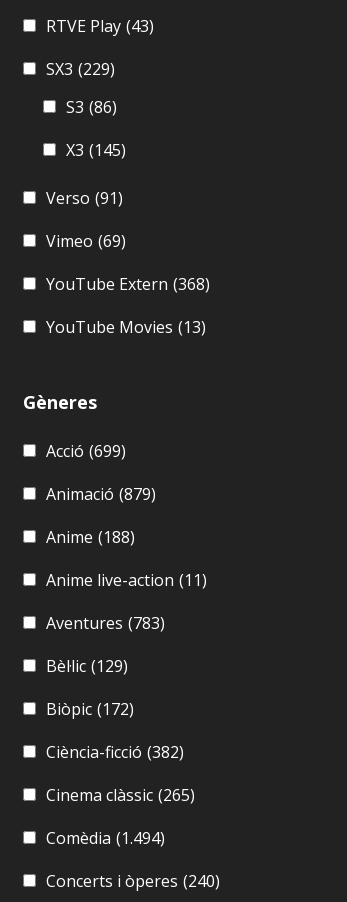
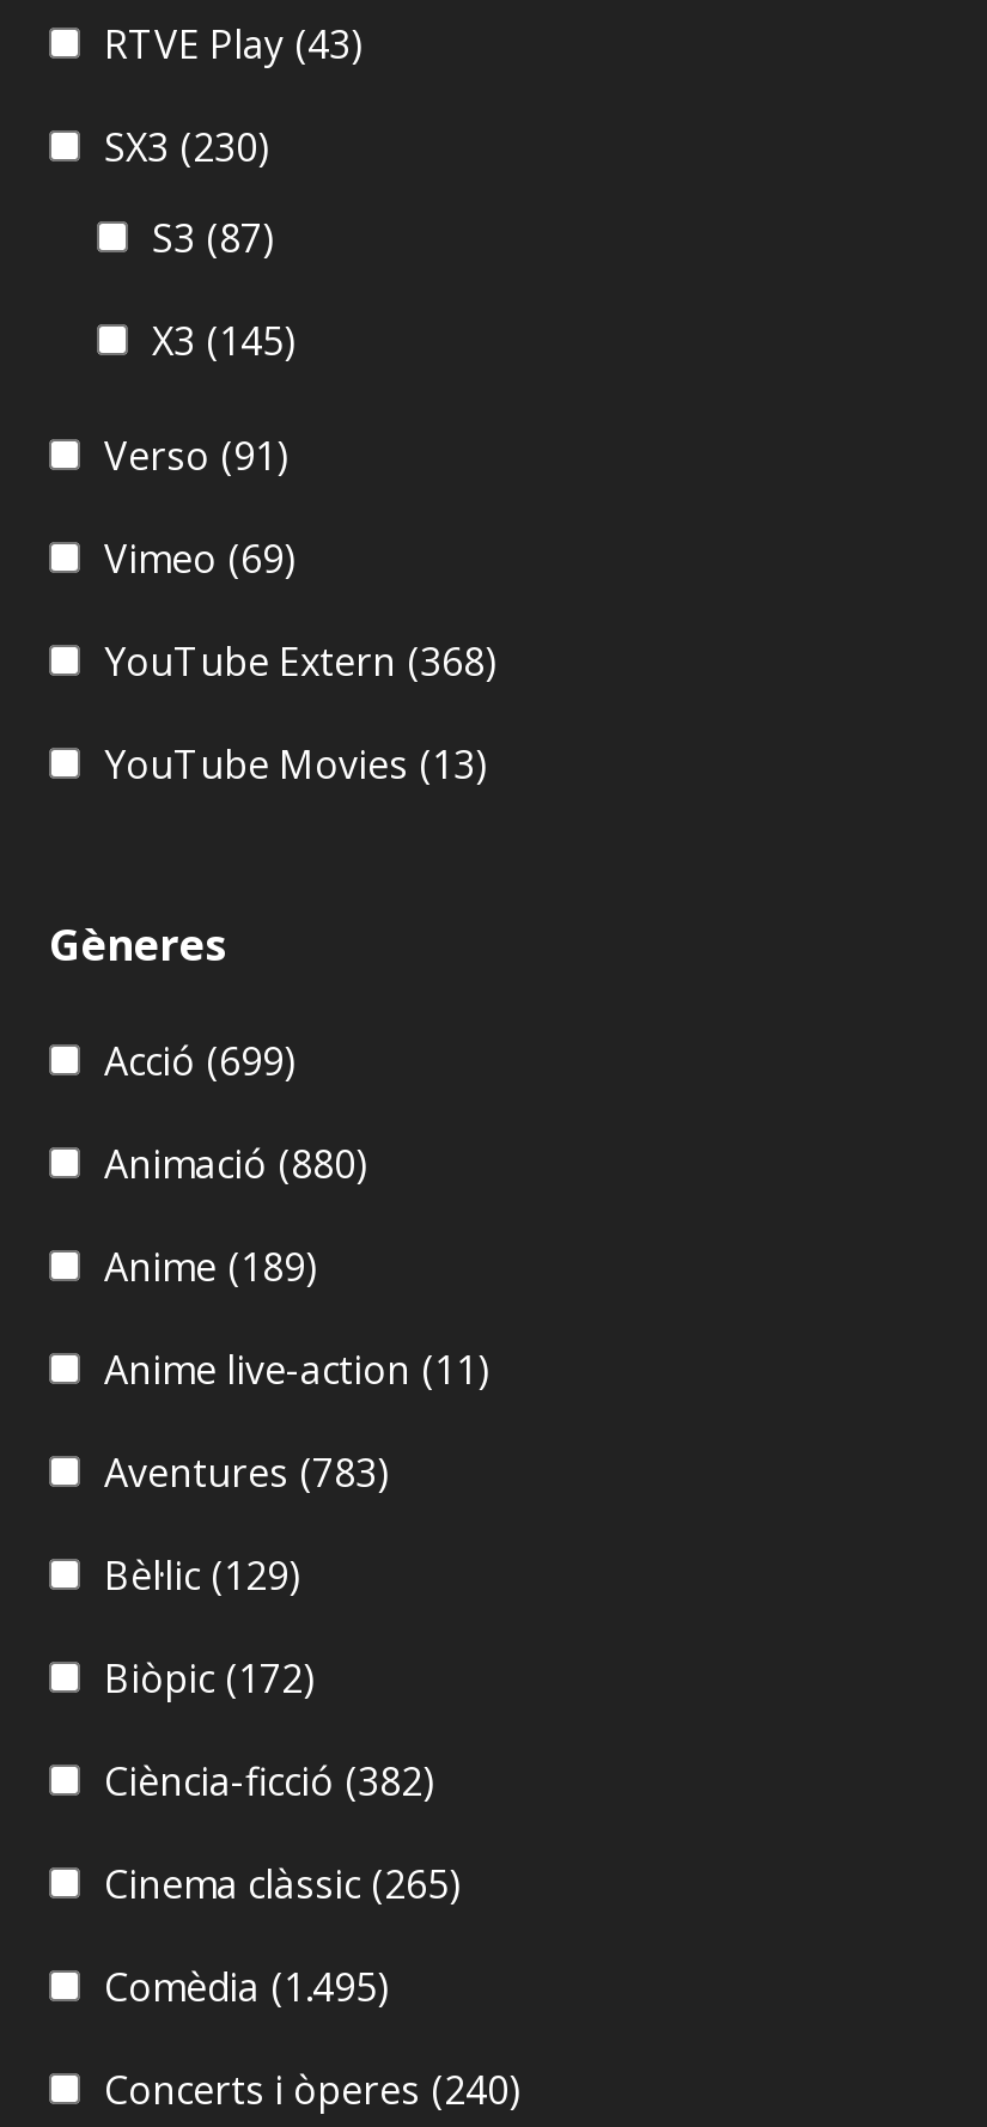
- SX3 (229)
+ SX3 (230)

- S3 (86)
+ S3 (87)

- Animació (879)
+ Animació (880)

- Anime (188)
+ Anime (189)

- Comèdia (1.494)
+ Comèdia (1.495)
